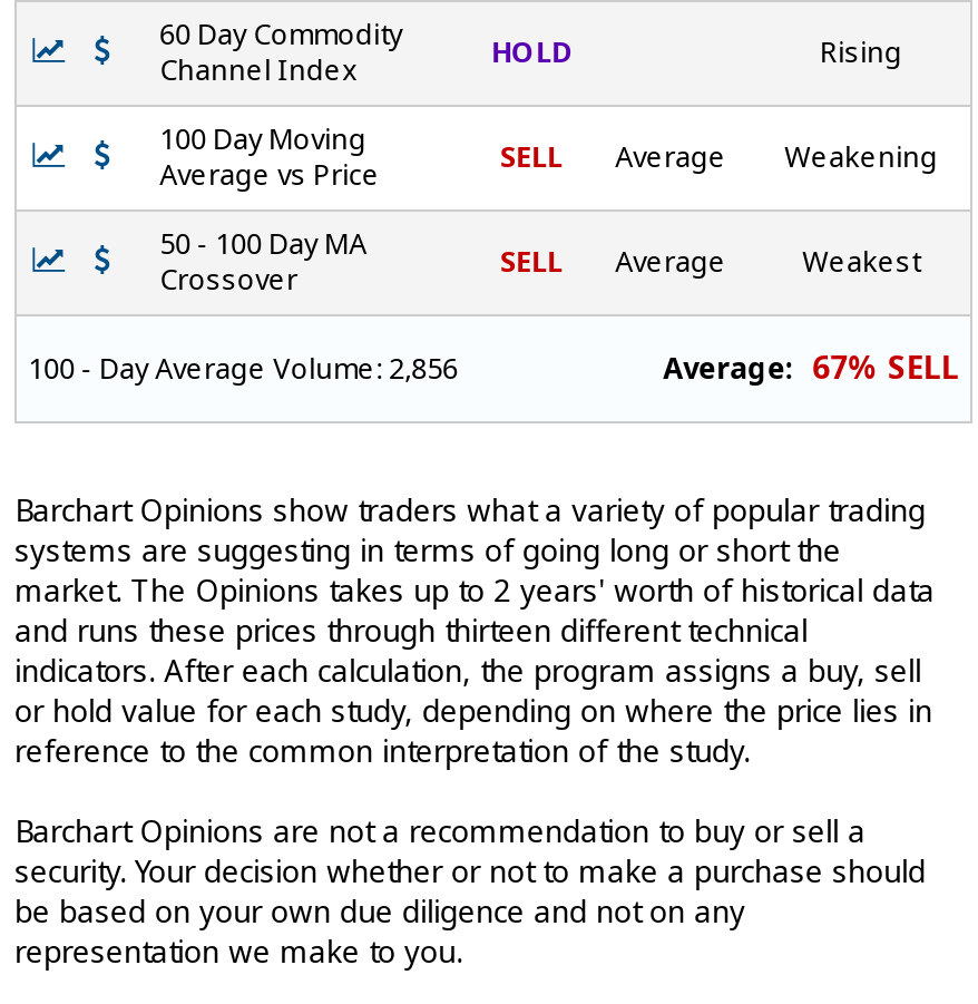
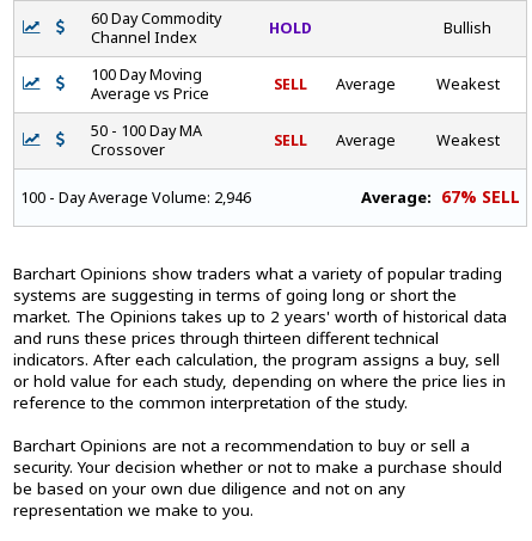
- Rising
+ Bullish

- Weakening
+ Weakest

- 100 - Day Average Volume: 2,856
+ 100 - Day Average Volume: 2,946
